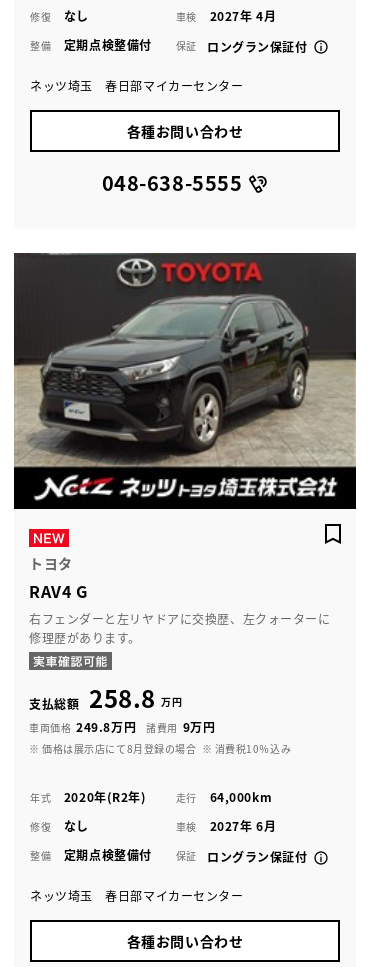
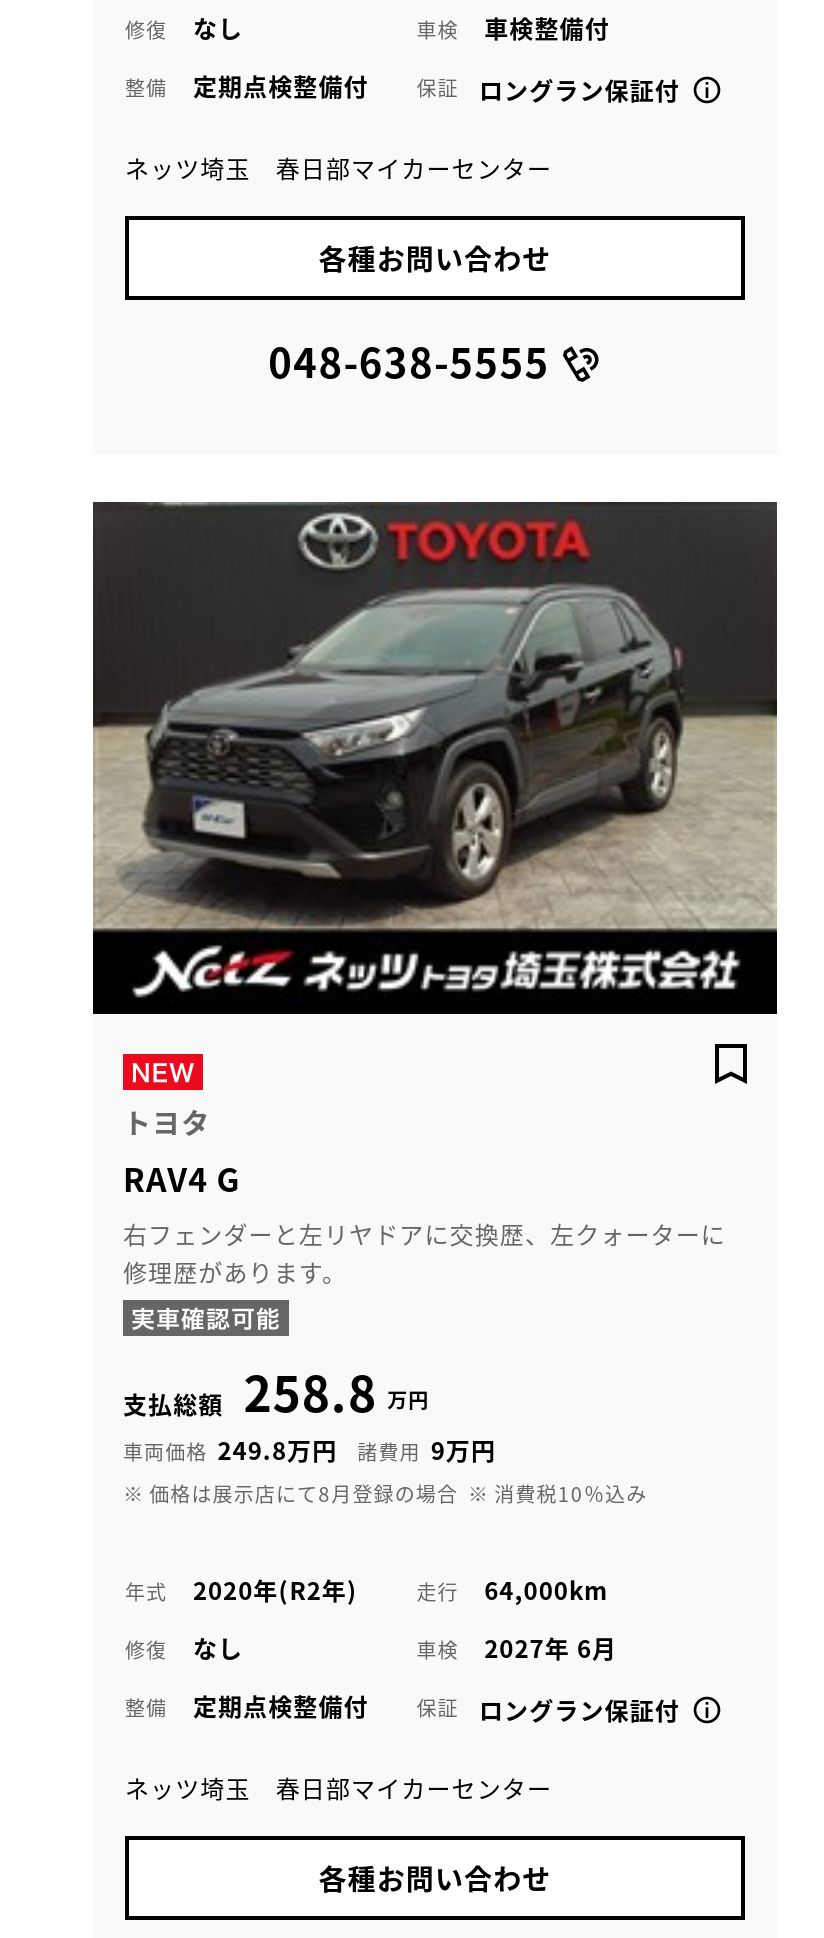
- 2027年 4月
+ 車検整備付
